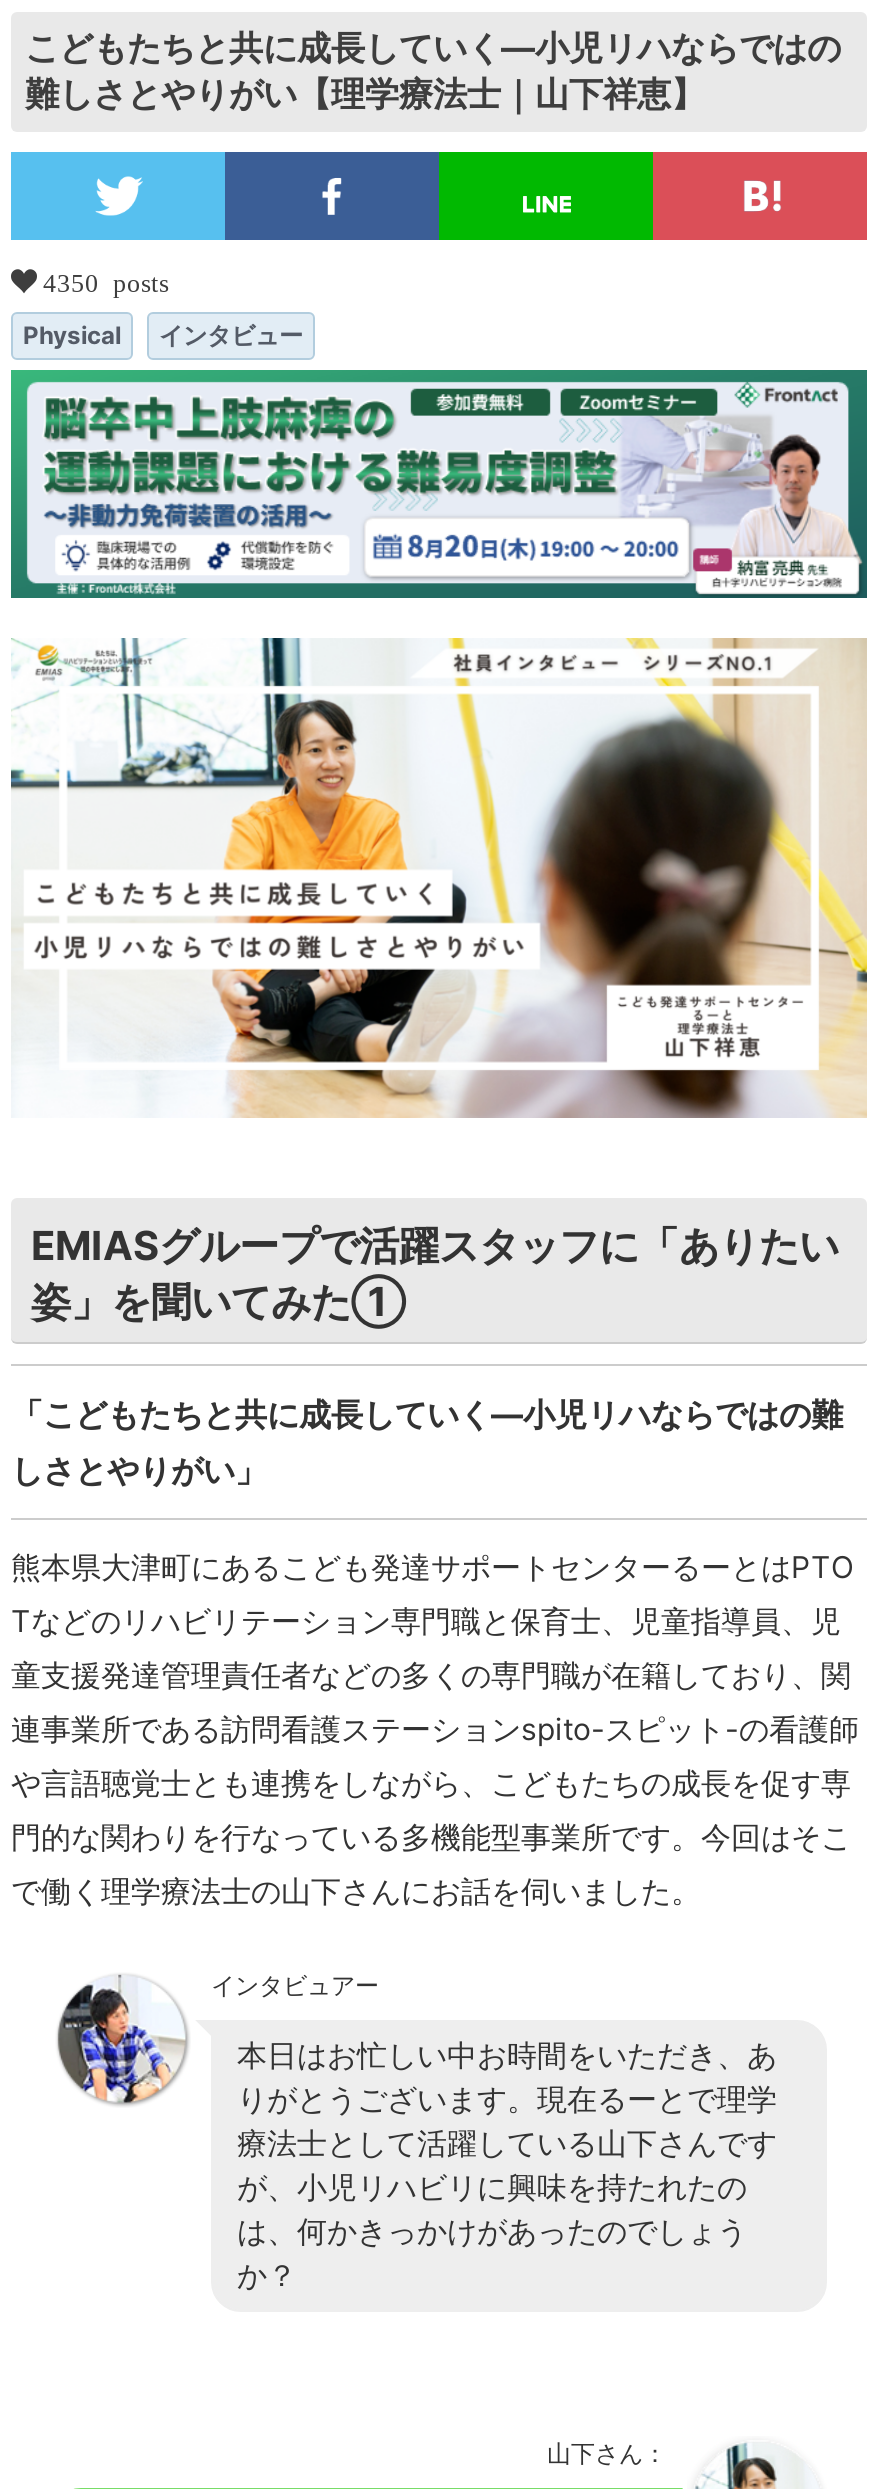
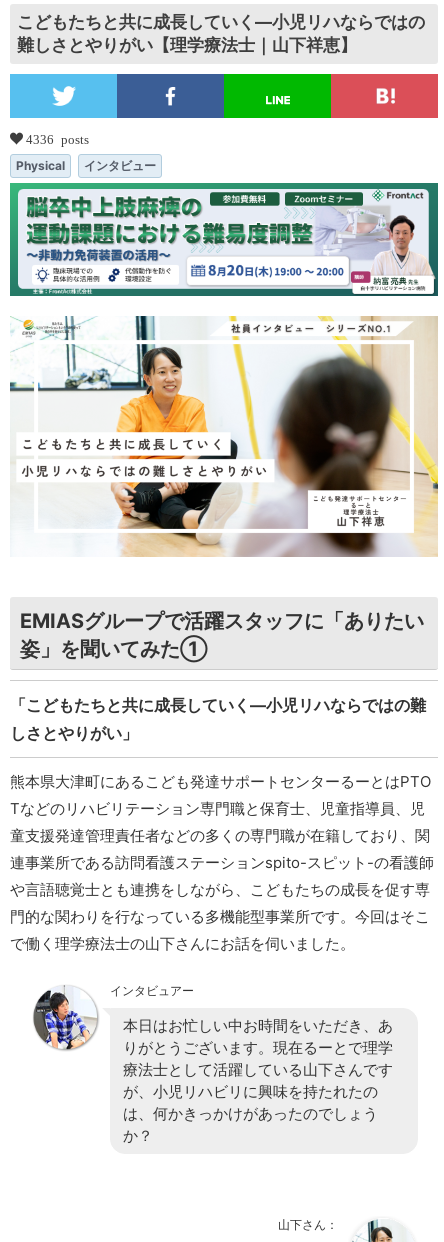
- 4350 posts
+ 4336 posts
